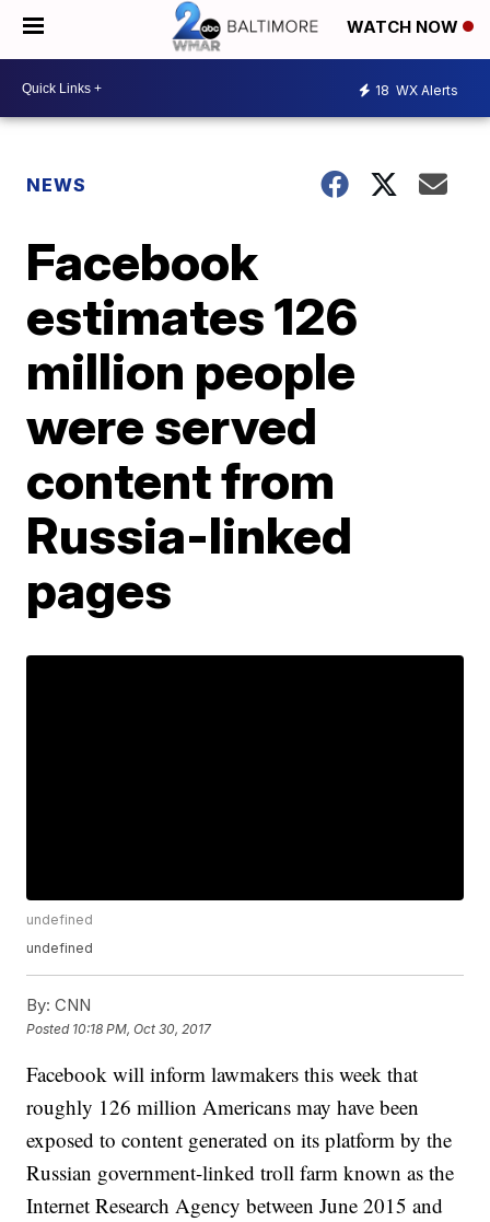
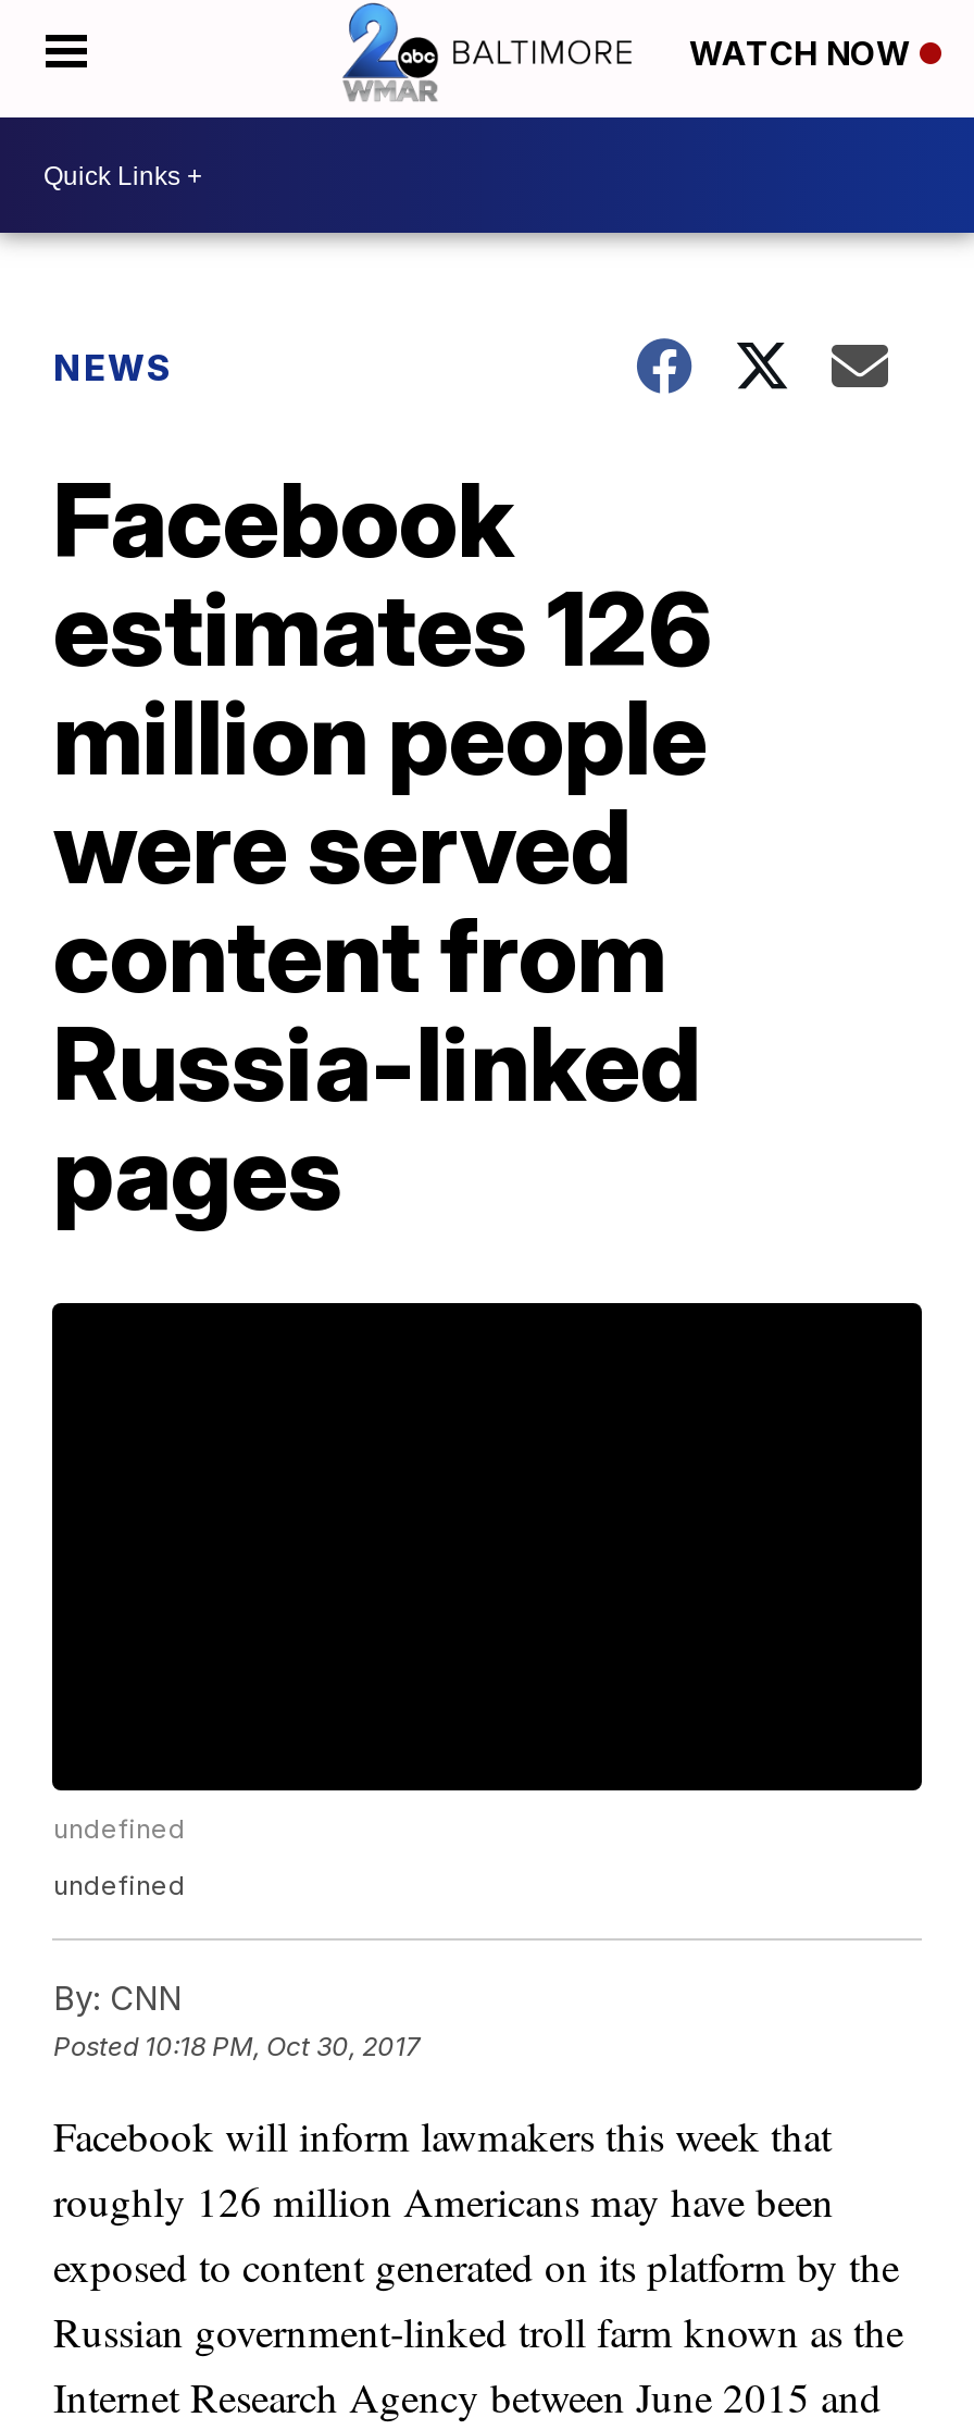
- 18 WX Alerts
